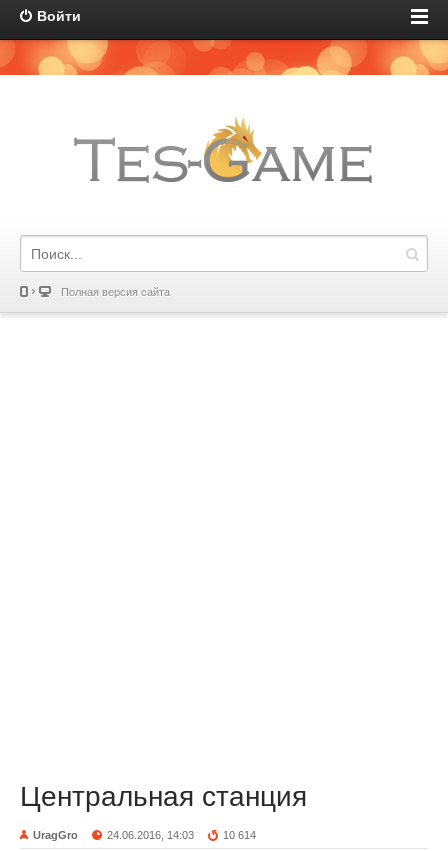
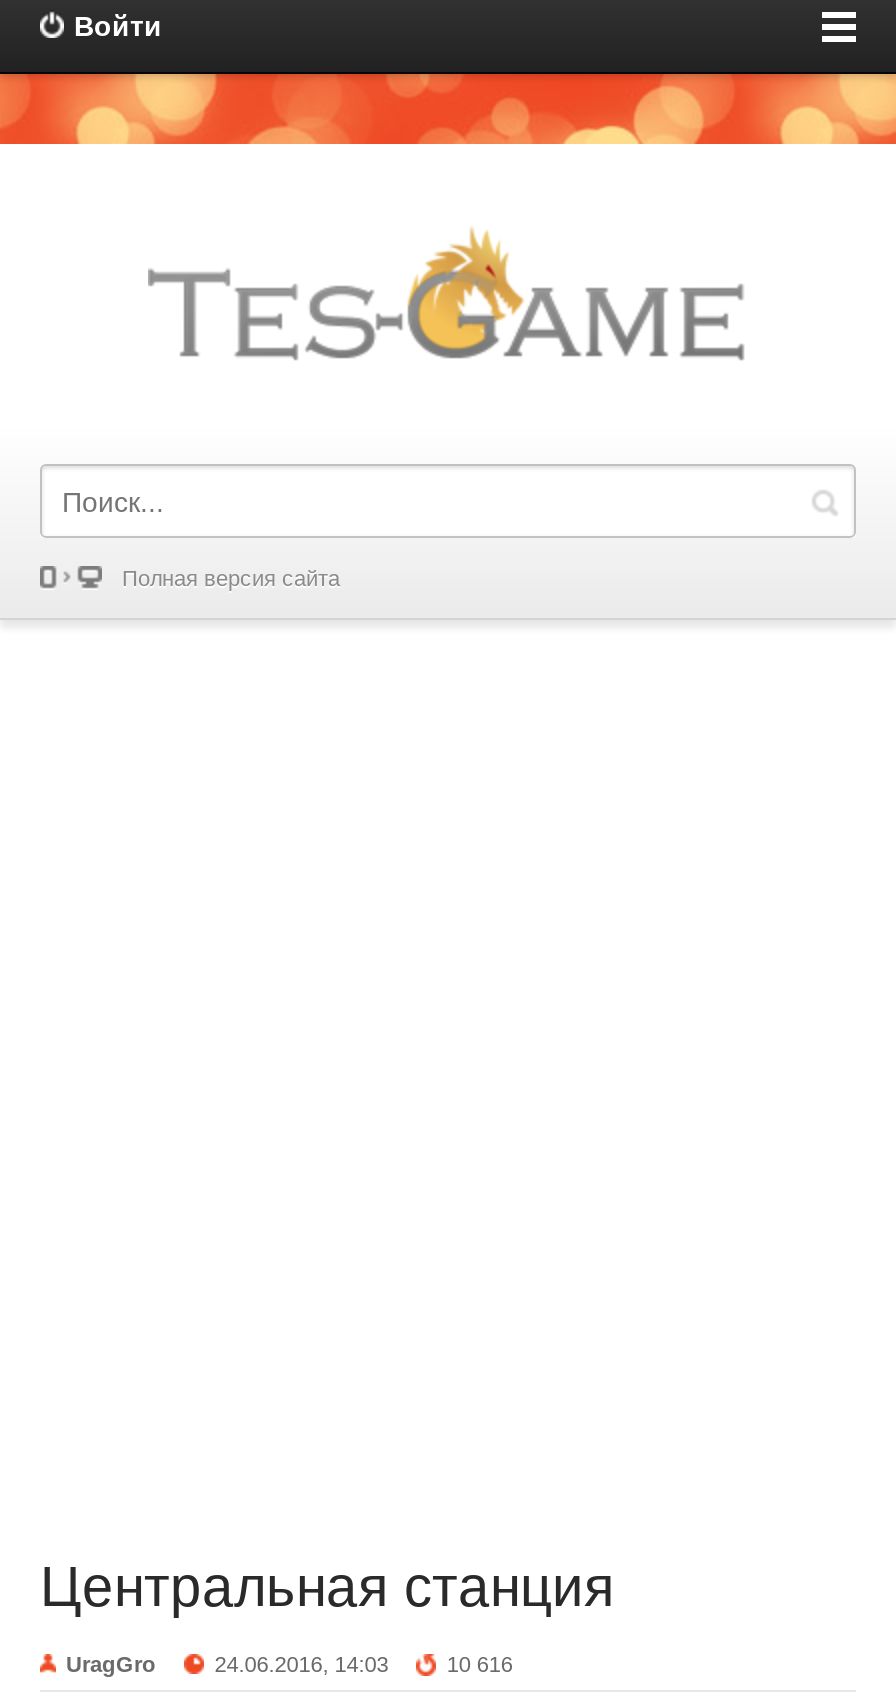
- 10 614
+ 10 616
